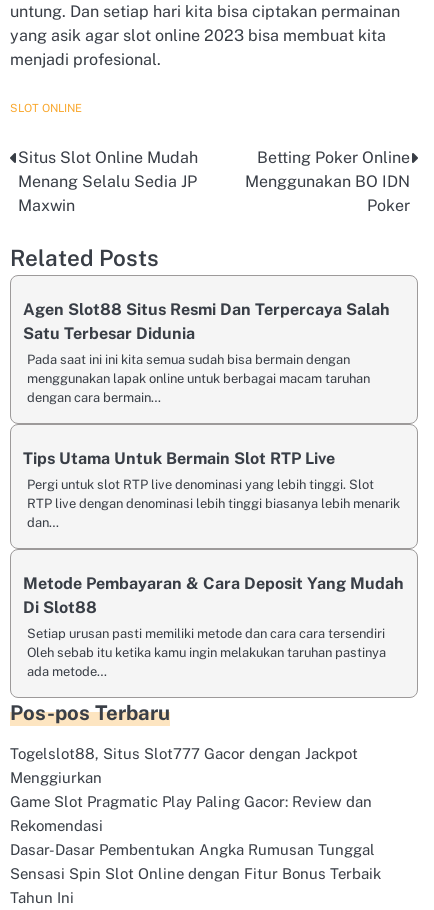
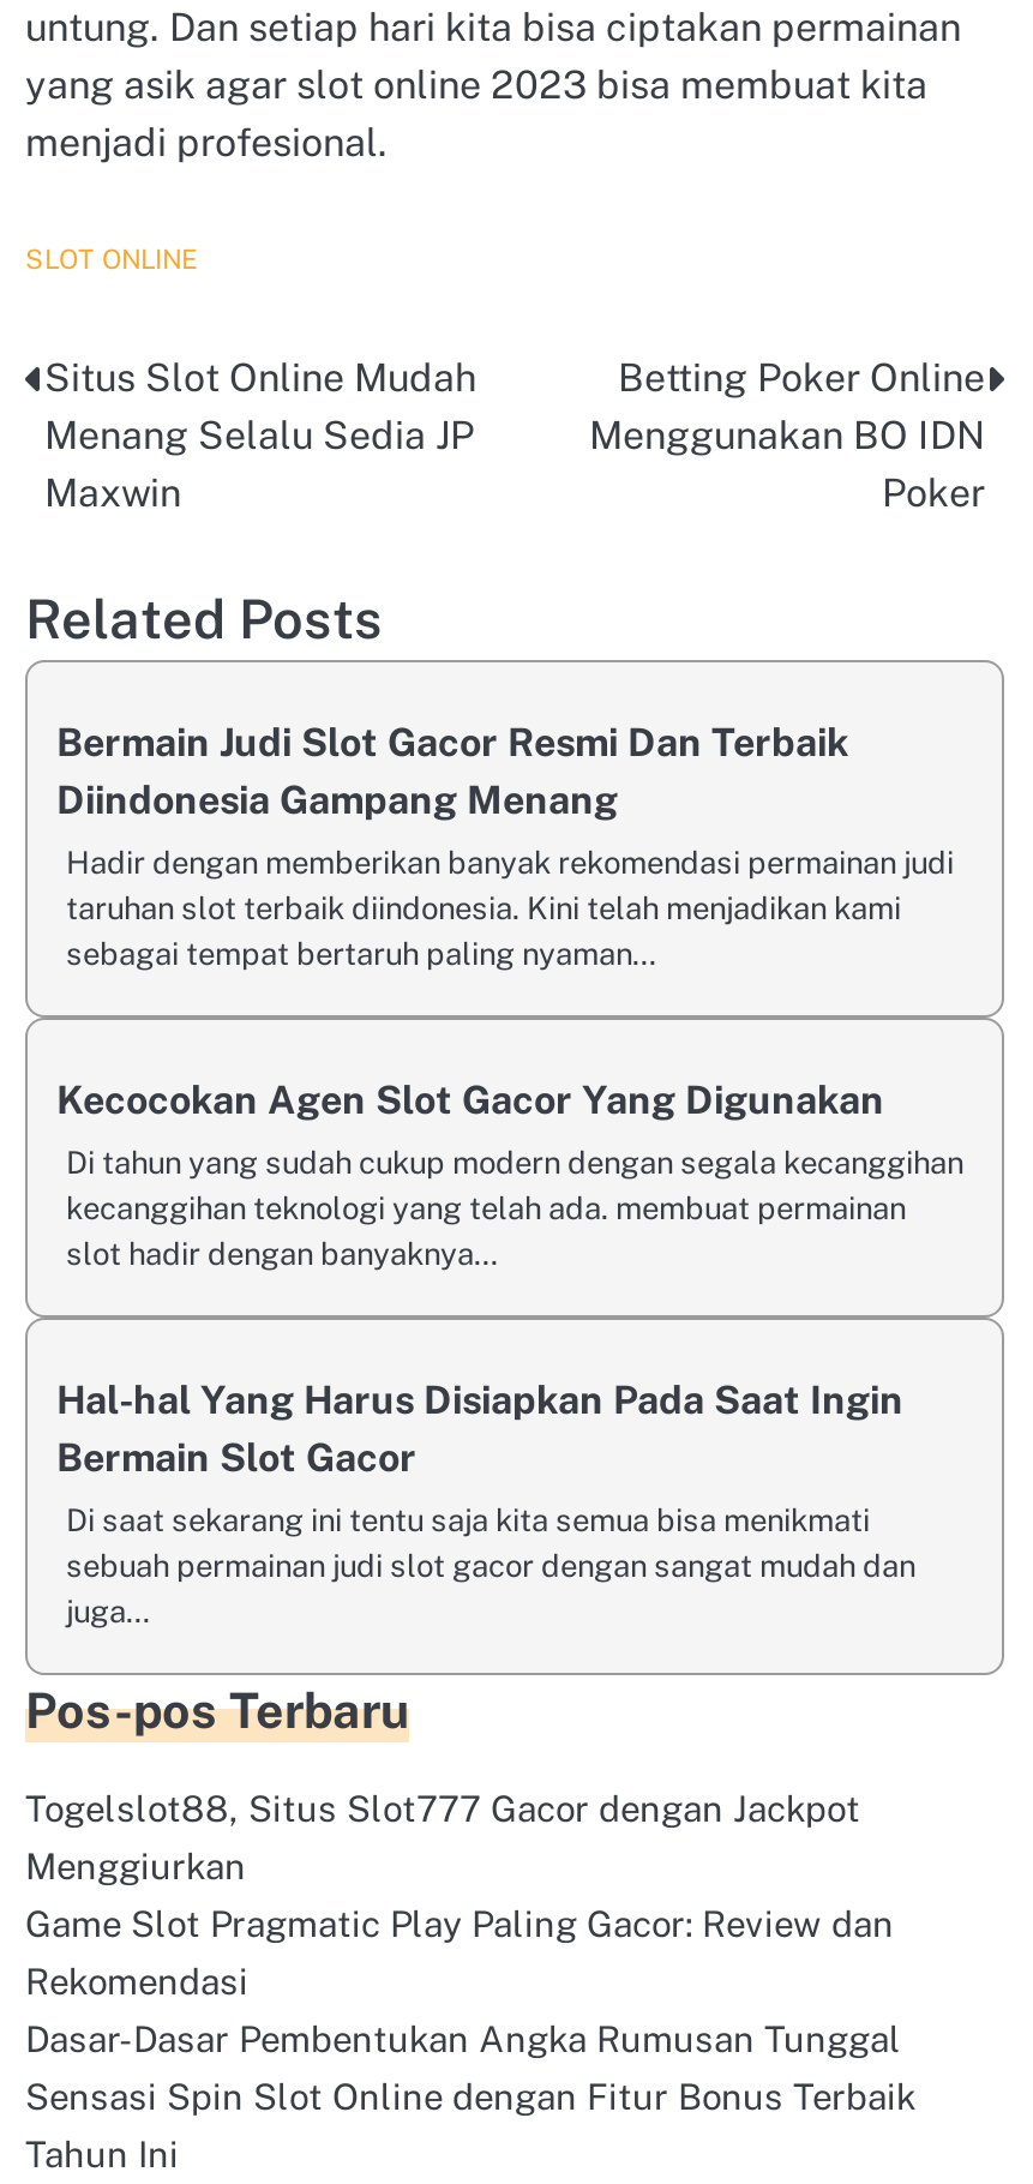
- Agen Slot88 Situs Resmi Dan Terpercaya Salah
- Satu Terbesar Didunia
+ Bermain Judi Slot Gacor Resmi Dan Terbaik
+ Diindonesia Gampang Menang

- Pada saat ini ini kita semua sudah bisa bermain dengan
- menggunakan lapak online untuk berbagai macam taruhan
- dengan cara bermain…
+ Hadir dengan memberikan banyak rekomendasi permainan judi
+ taruhan slot terbaik diindonesia. Kini telah menjadikan kami
+ sebagai tempat bertaruh paling nyaman…

- Tips Utama Untuk Bermain Slot RTP Live
+ Kecocokan Agen Slot Gacor Yang Digunakan

- Pergi untuk slot RTP live denominasi yang lebih tinggi. Slot
- RTP live dengan denominasi lebih tinggi biasanya lebih menarik
- dan…
+ Di tahun yang sudah cukup modern dengan segala kecanggihan
+ kecanggihan teknologi yang telah ada. membuat permainan
+ slot hadir dengan banyaknya…

- Metode Pembayaran & Cara Deposit Yang Mudah
- Di Slot88
+ Hal-hal Yang Harus Disiapkan Pada Saat Ingin
+ Bermain Slot Gacor

- Setiap urusan pasti memiliki metode dan cara cara tersendiri
- Oleh sebab itu ketika kamu ingin melakukan taruhan pastinya
- ada metode…
+ Di saat sekarang ini tentu saja kita semua bisa menikmati
+ sebuah permainan judi slot gacor dengan sangat mudah dan
+ juga…
